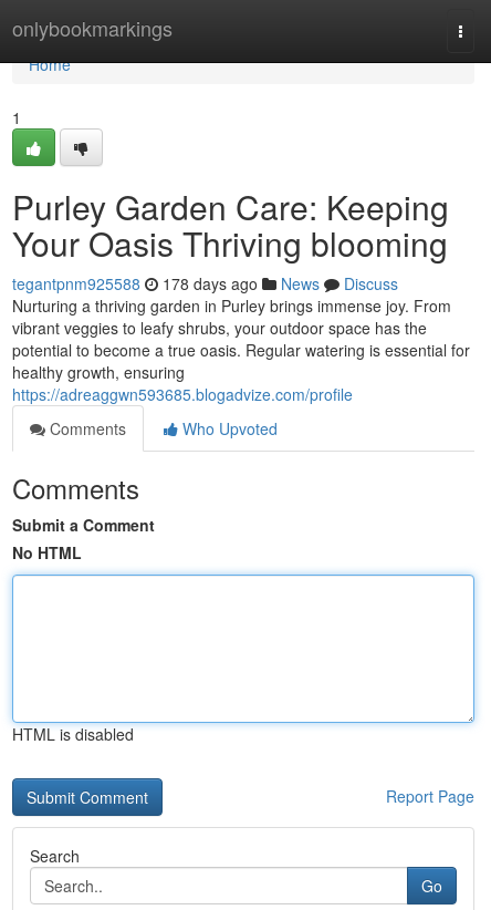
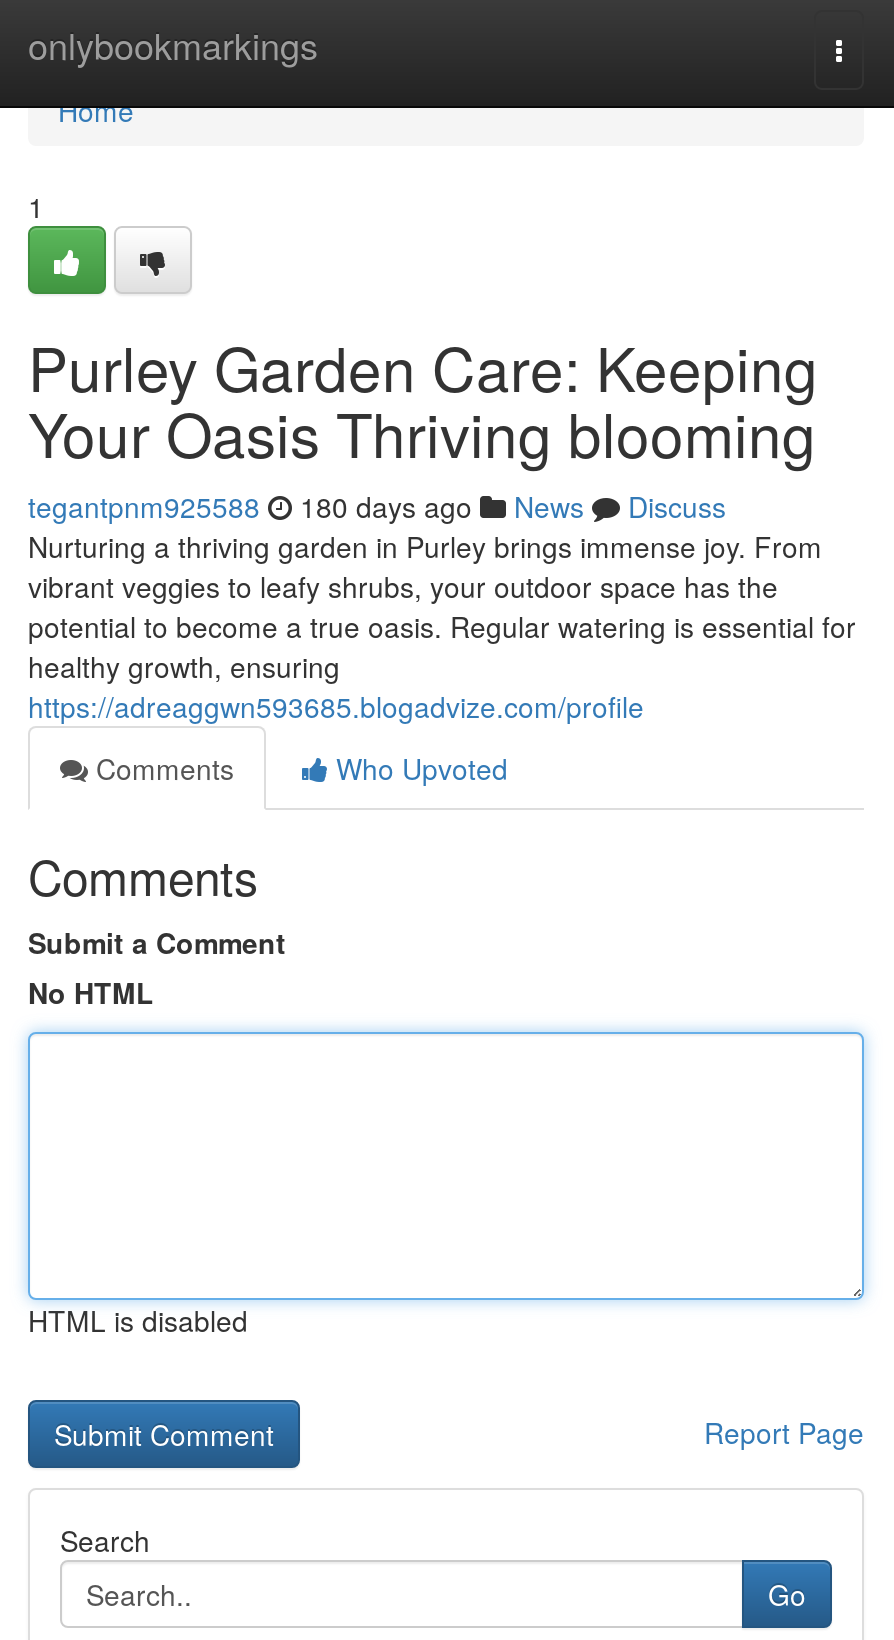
- tegantpnm925588 178 days ago News Discuss
+ tegantpnm925588 180 days ago News Discuss
